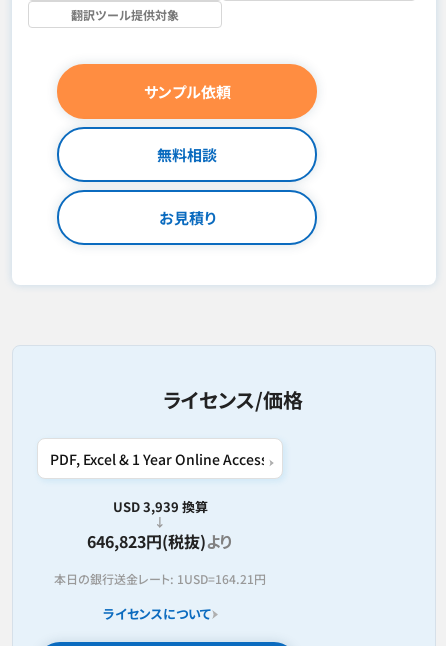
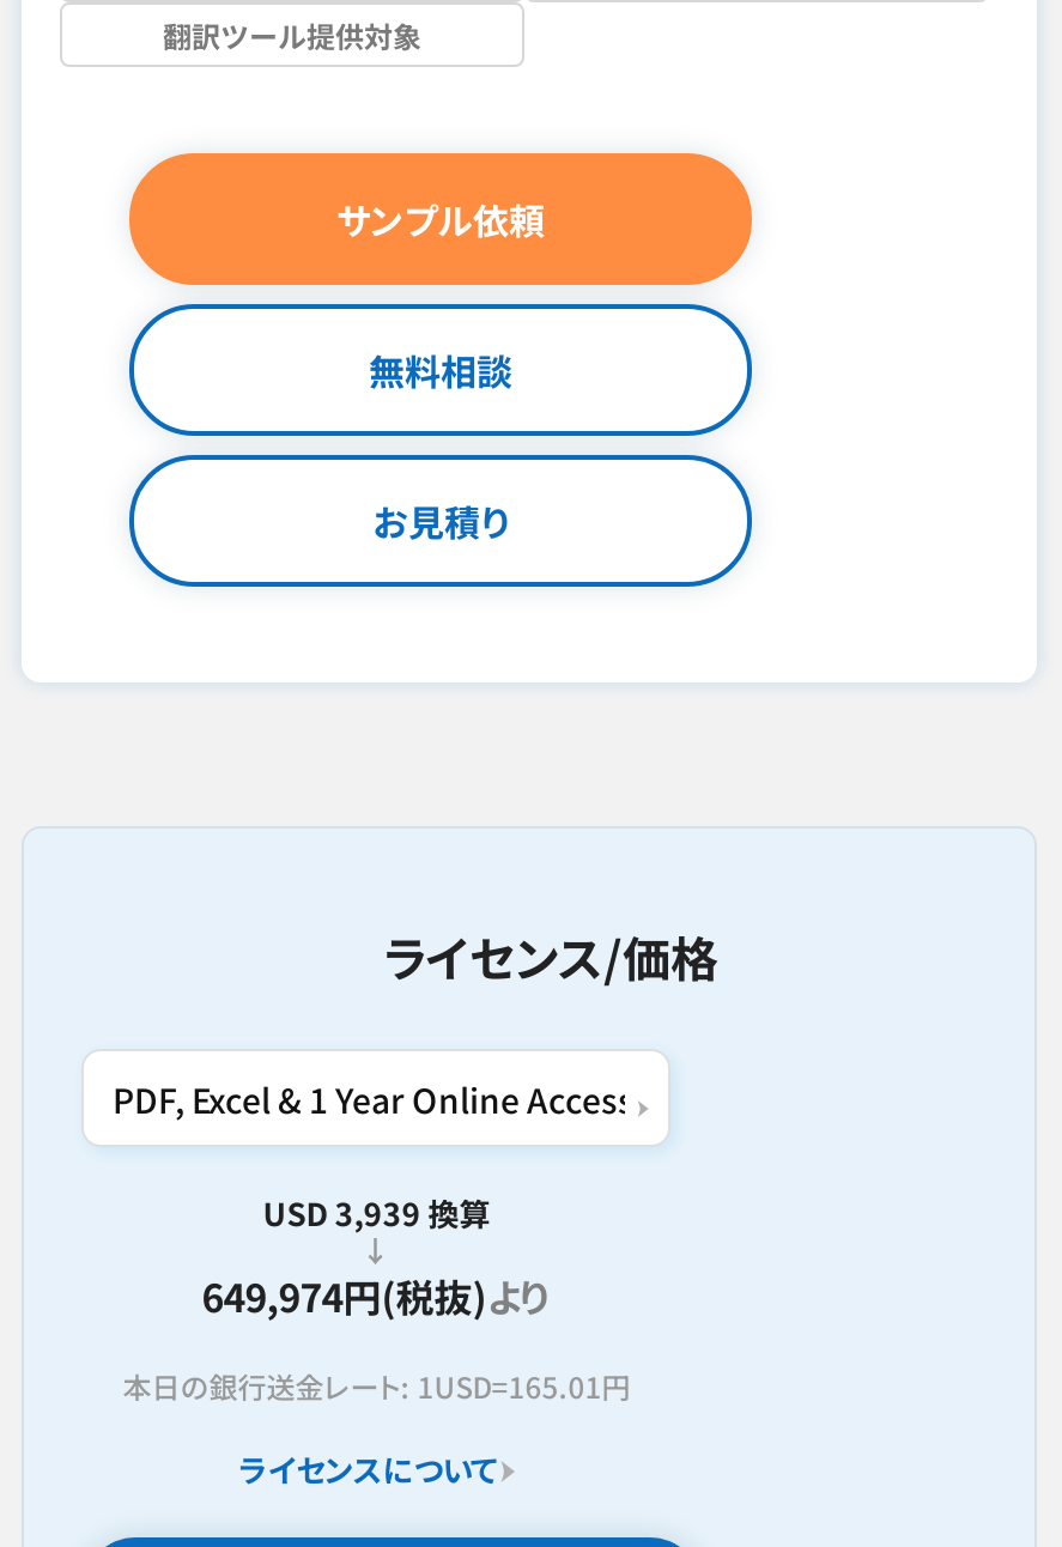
- 646,823円(税抜)より
+ 649,974円(税抜)より

- 本日の銀行送金レート: 1USD=164.21円
+ 本日の銀行送金レート: 1USD=165.01円
